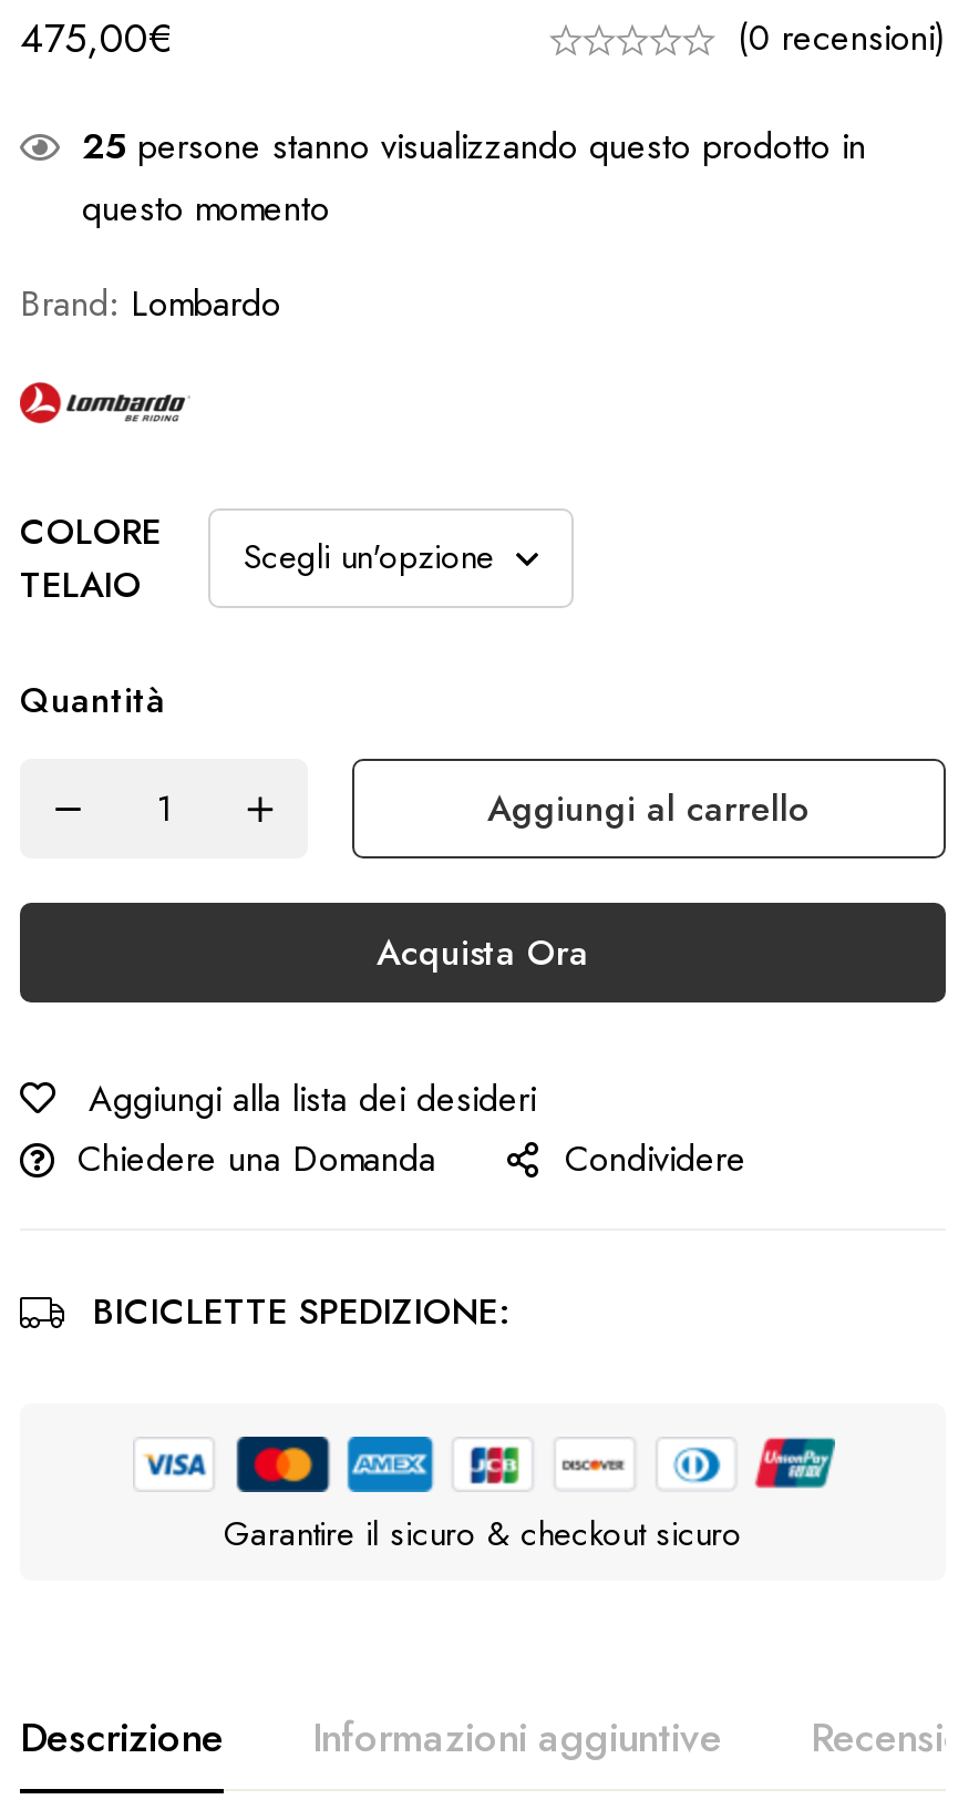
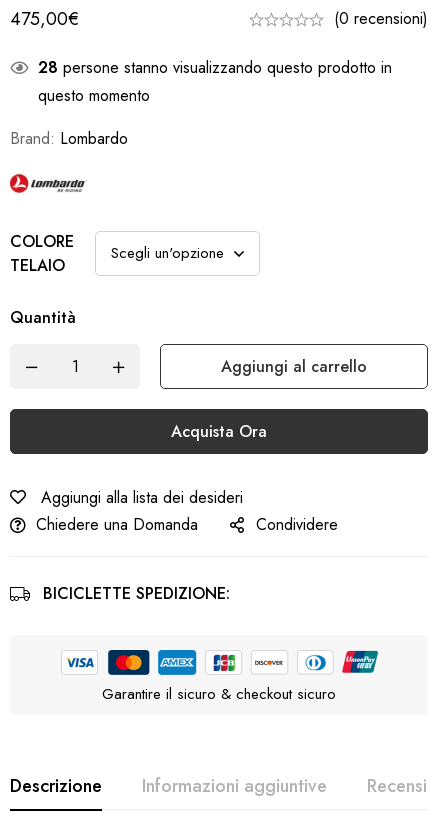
- 25 persone stanno visualizzando questo prodotto in
+ 28 persone stanno visualizzando questo prodotto in
